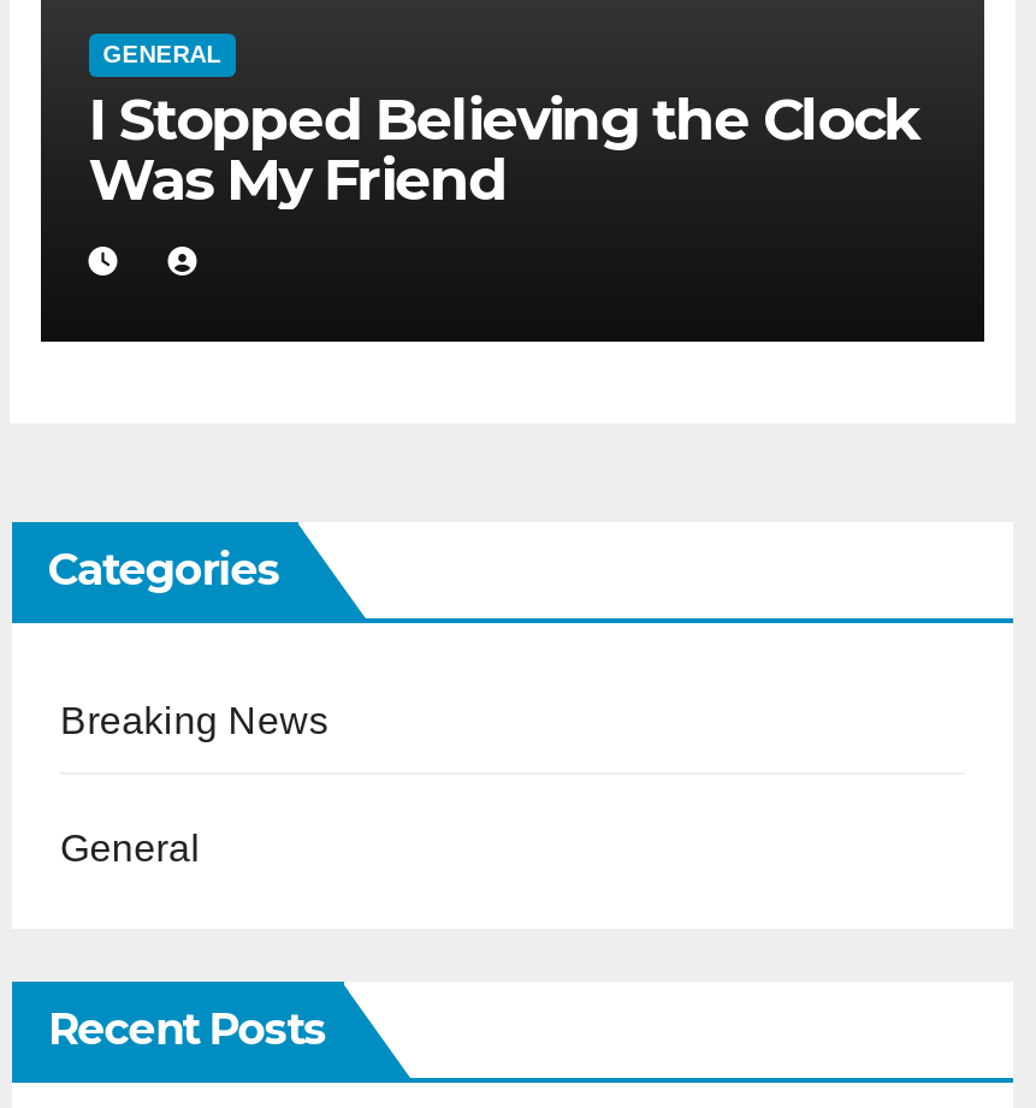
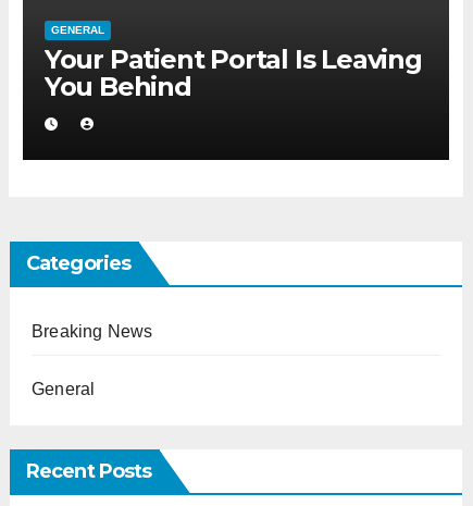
- I Stopped Believing the Clock
- Was My Friend
+ Your Patient Portal Is Leaving
+ You Behind
